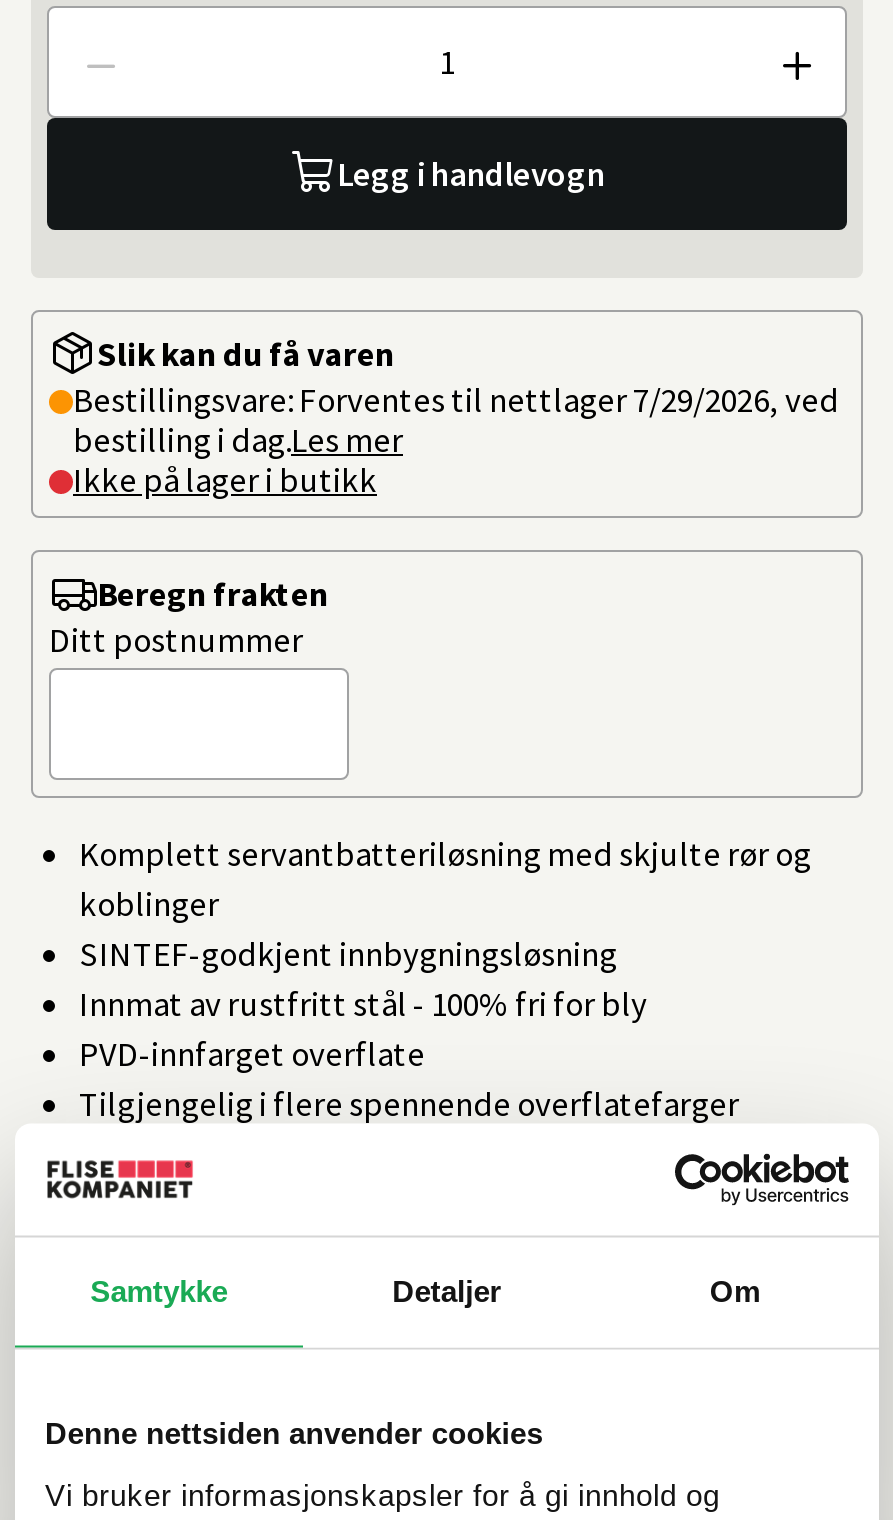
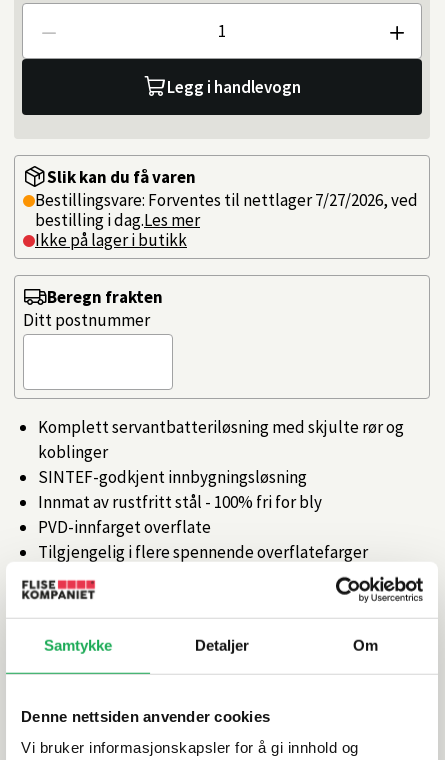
- Bestillingsvare: Forventes til nettlager 7/29/2026, ved
+ Bestillingsvare: Forventes til nettlager 7/27/2026, ved
